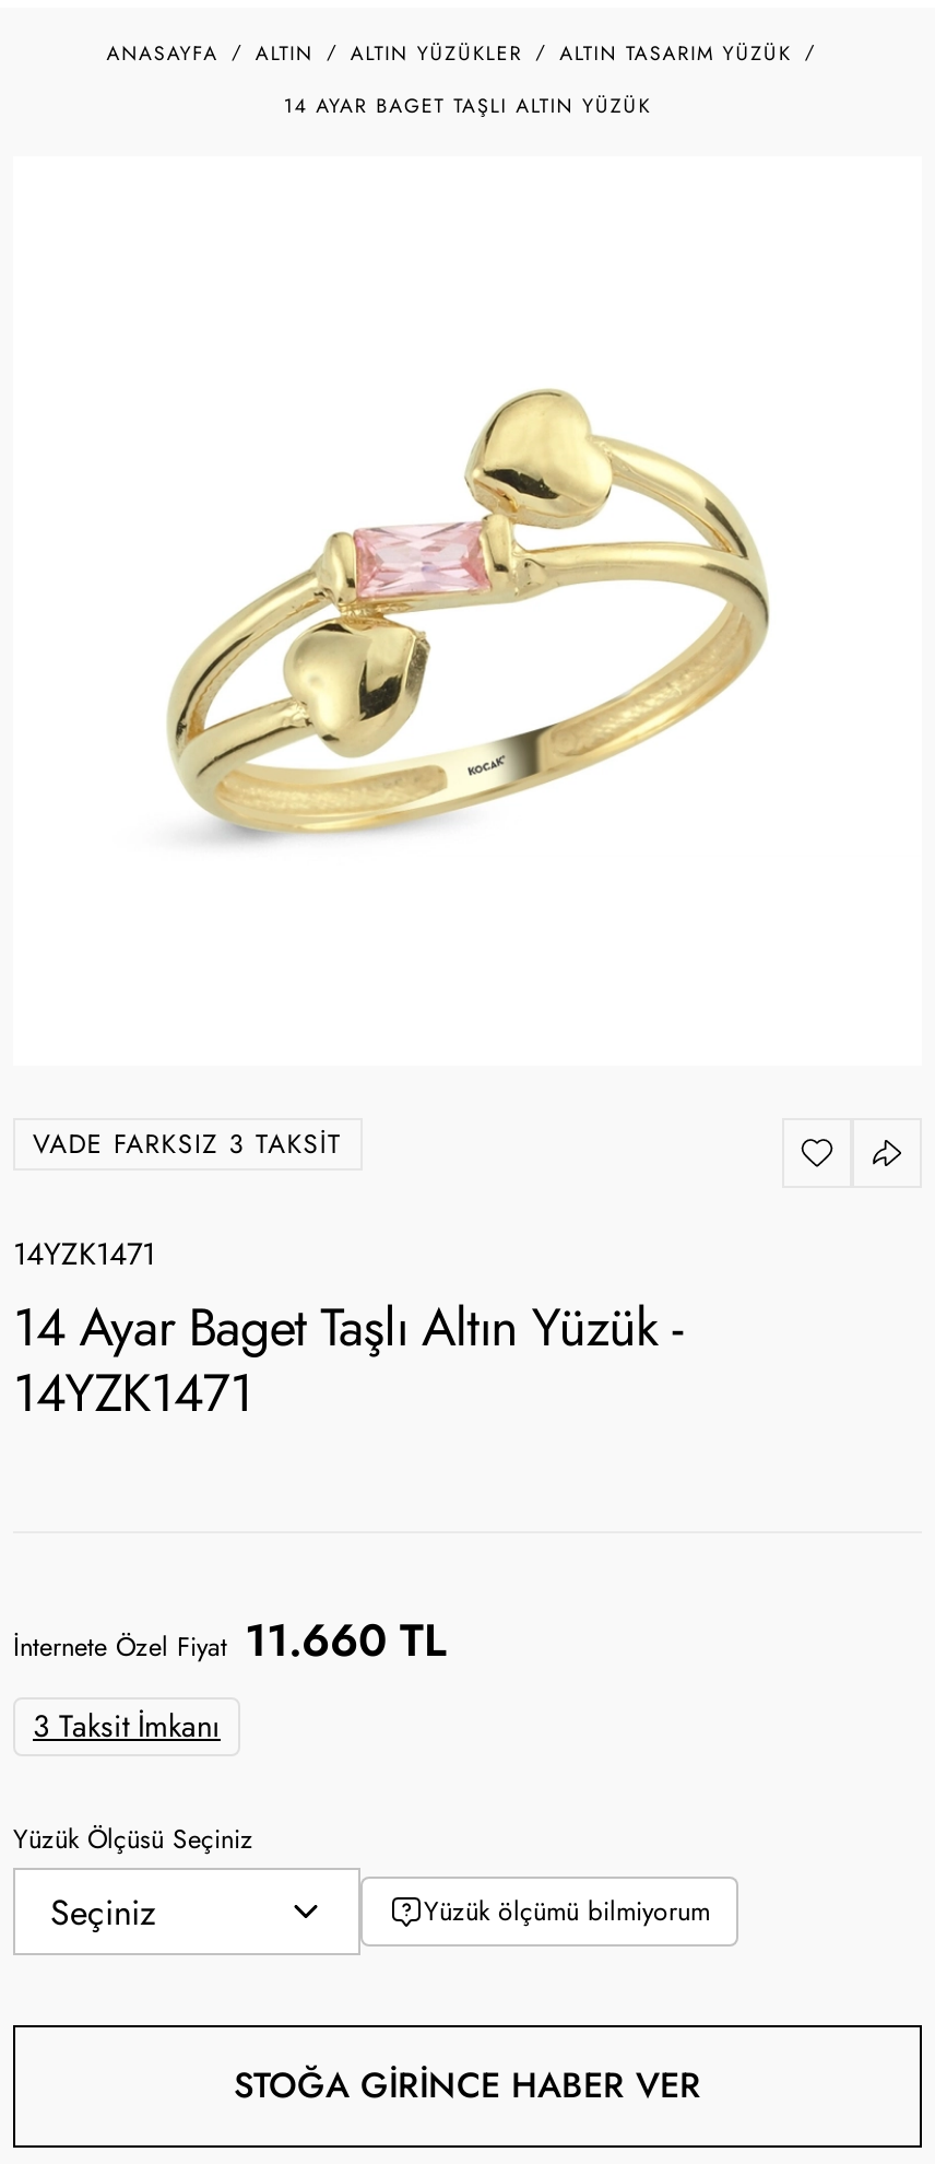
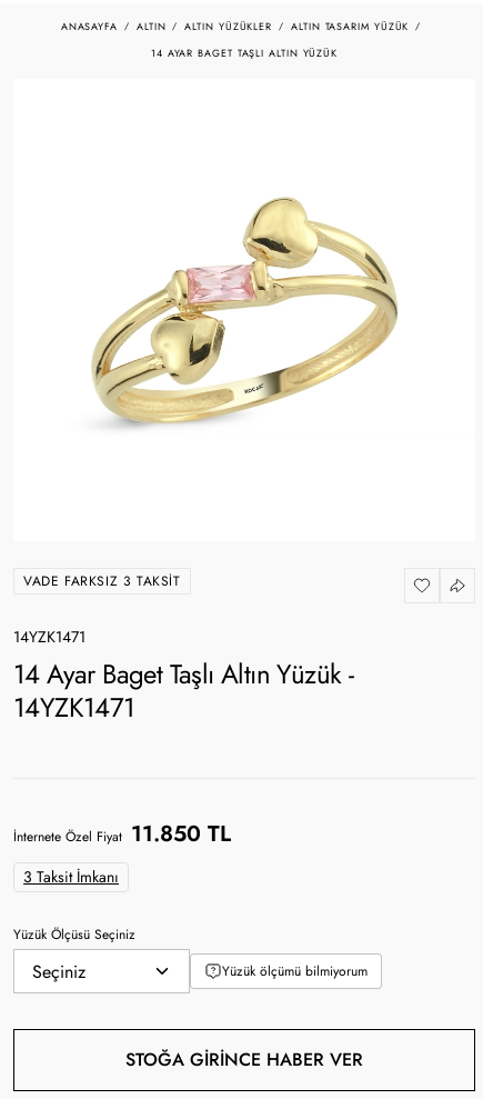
- İnternete Özel Fiyat 11.660 TL
+ İnternete Özel Fiyat 11.850 TL
